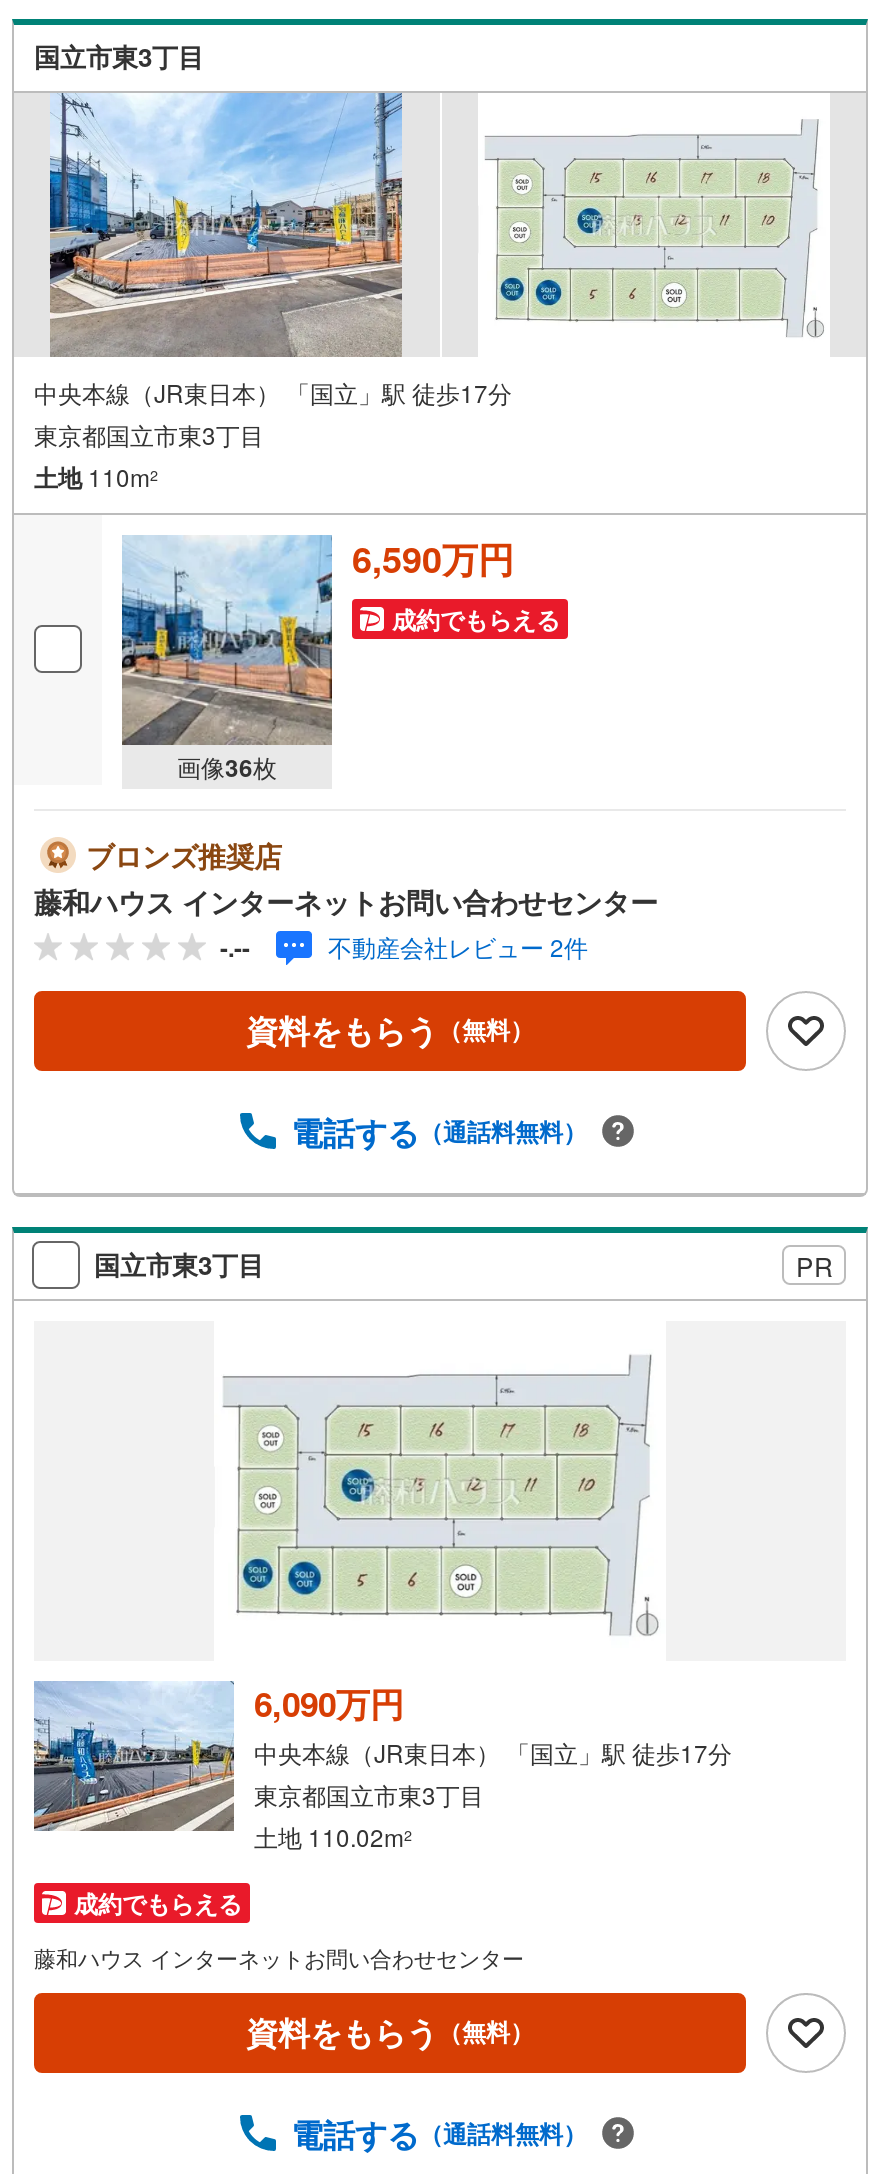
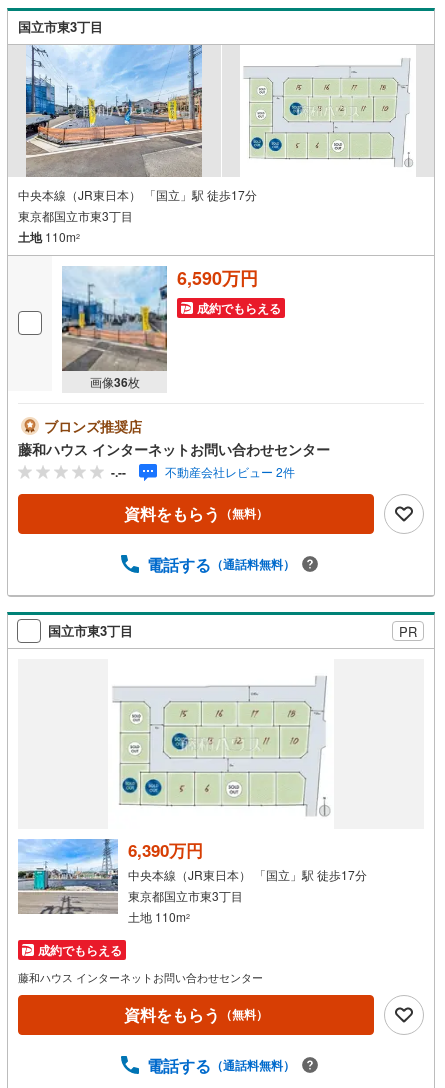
- [image]
- 6,090万円
+ [image]
+ 6,390万円

- 土地 110.02m2
+ 土地 110m2
